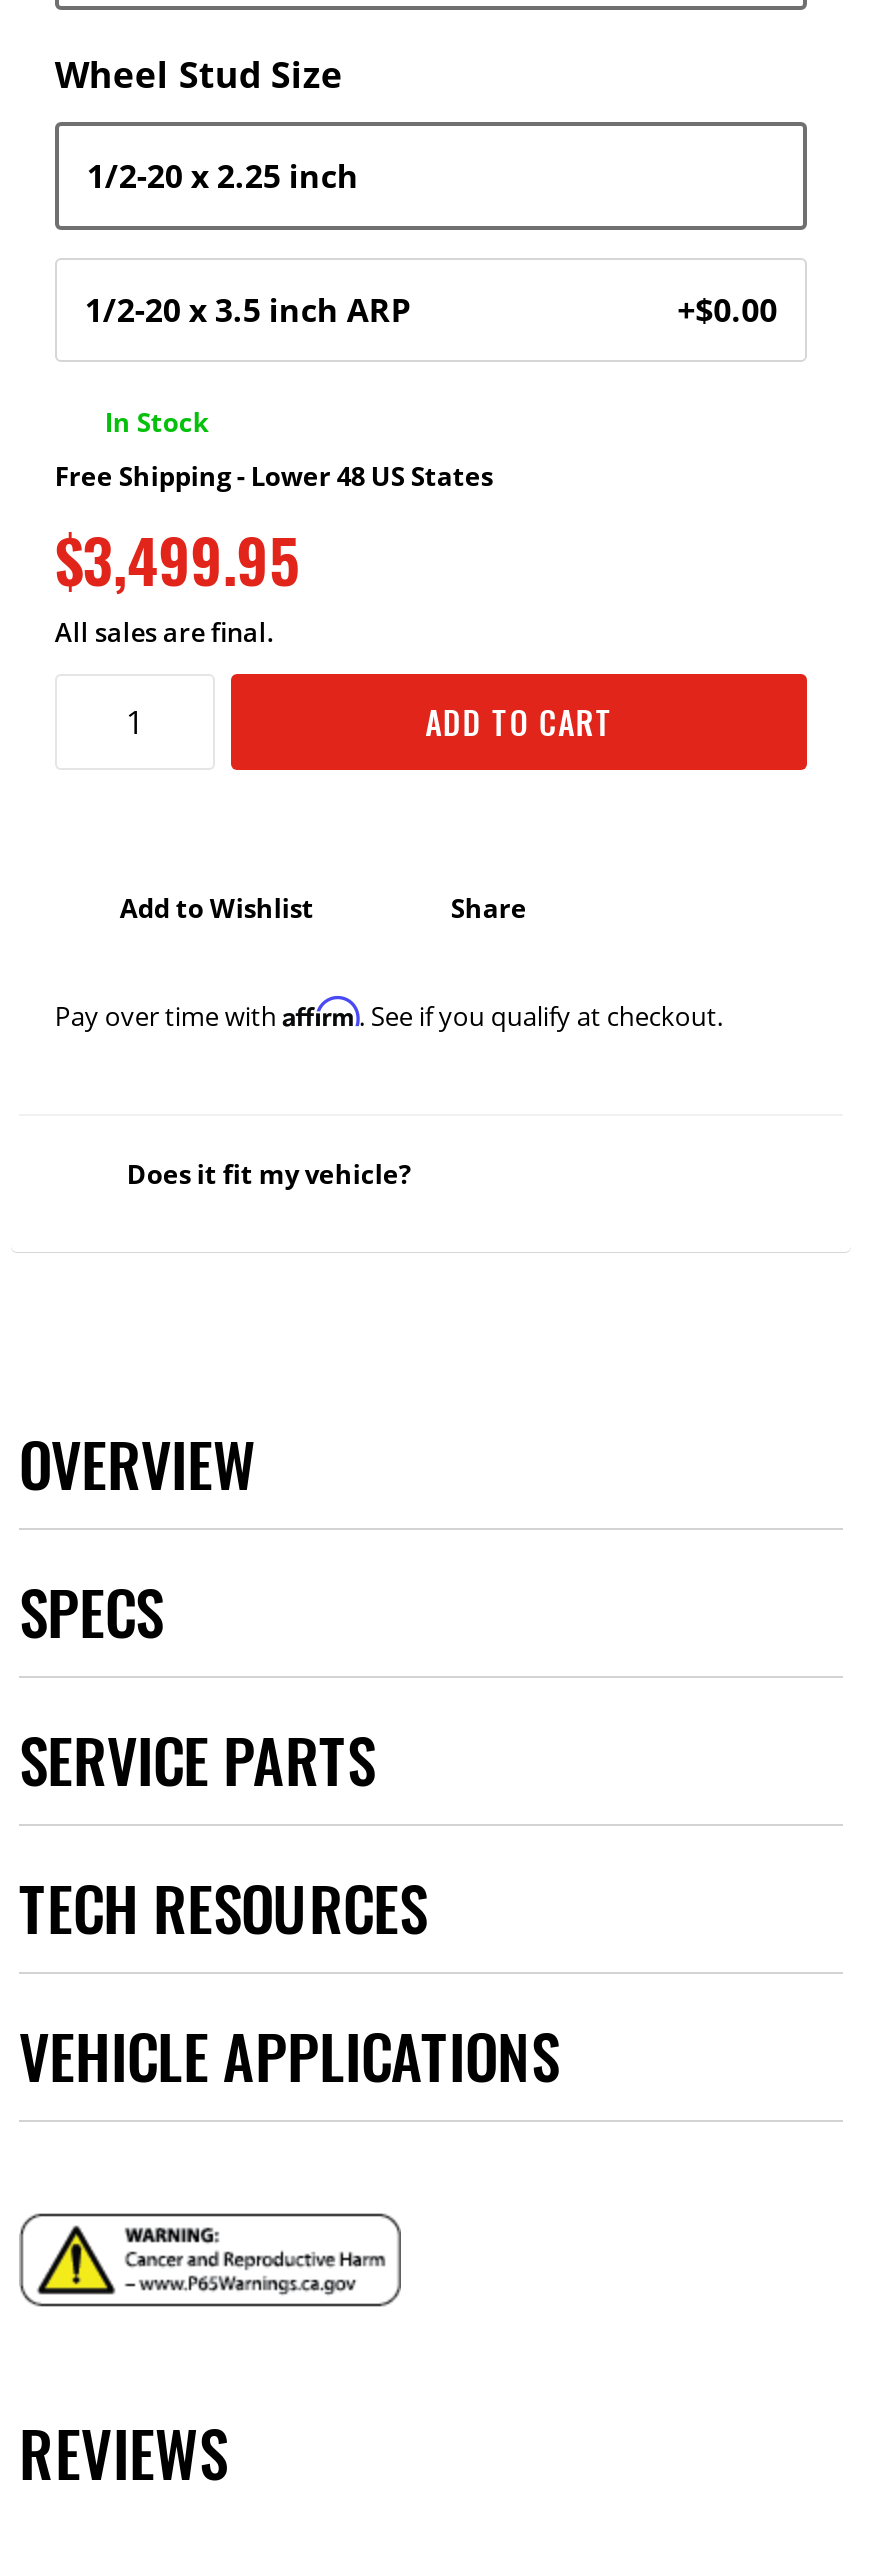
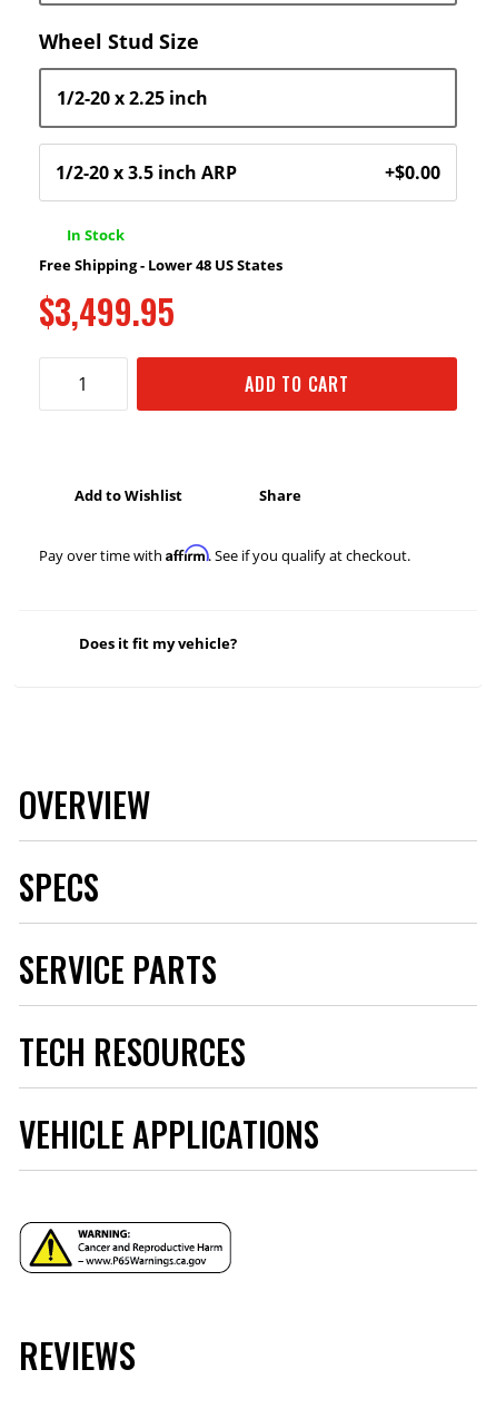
- All sales are final.
